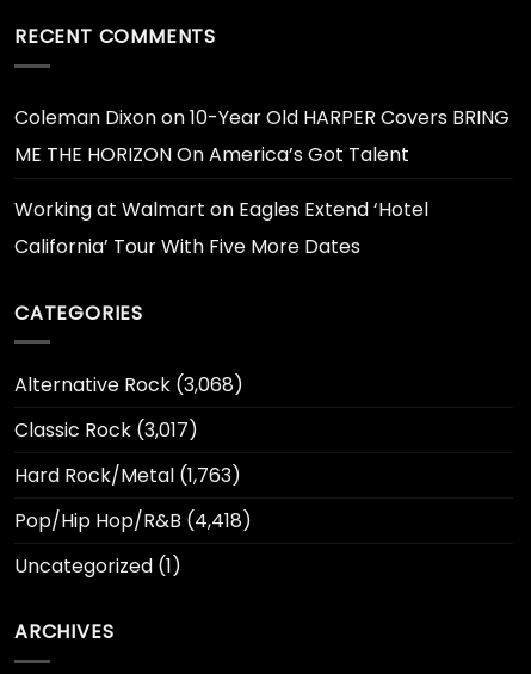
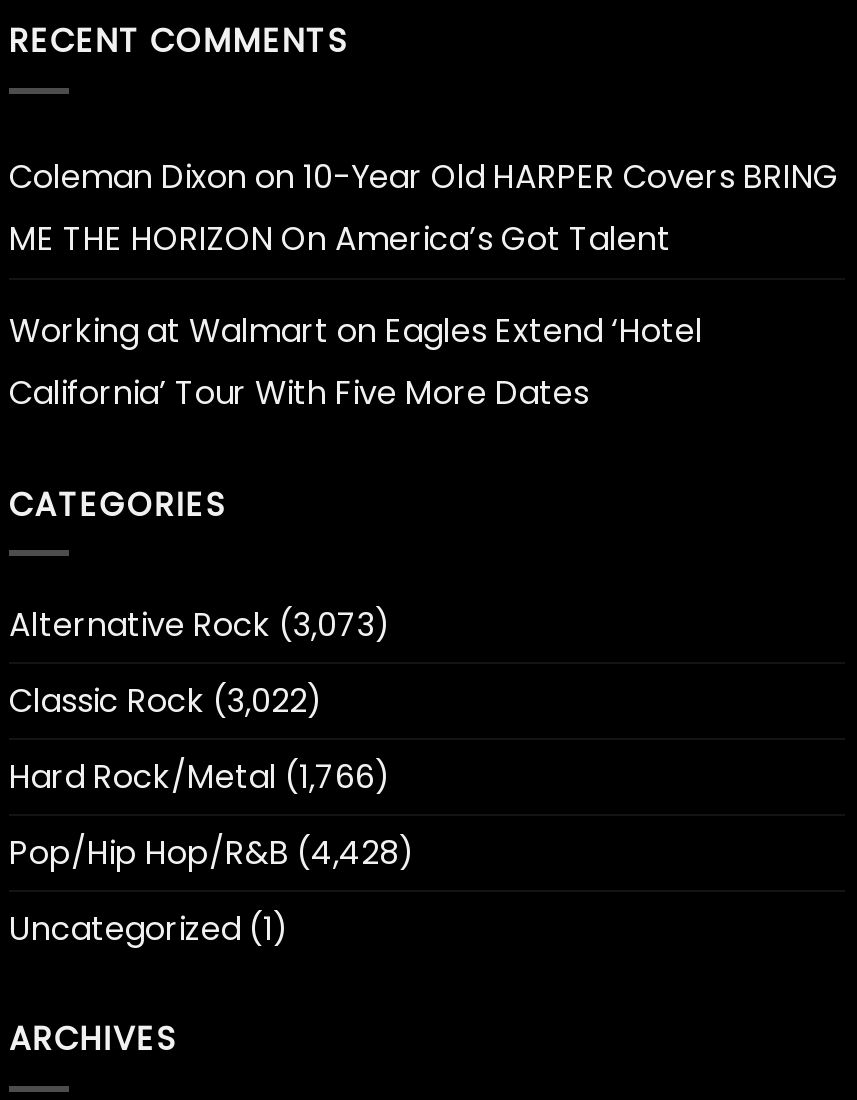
- Alternative Rock (3,068)
+ Alternative Rock (3,073)

- Classic Rock (3,017)
+ Classic Rock (3,022)

- Hard Rock/Metal (1,763)
+ Hard Rock/Metal (1,766)

- Pop/Hip Hop/R&B (4,418)
+ Pop/Hip Hop/R&B (4,428)
